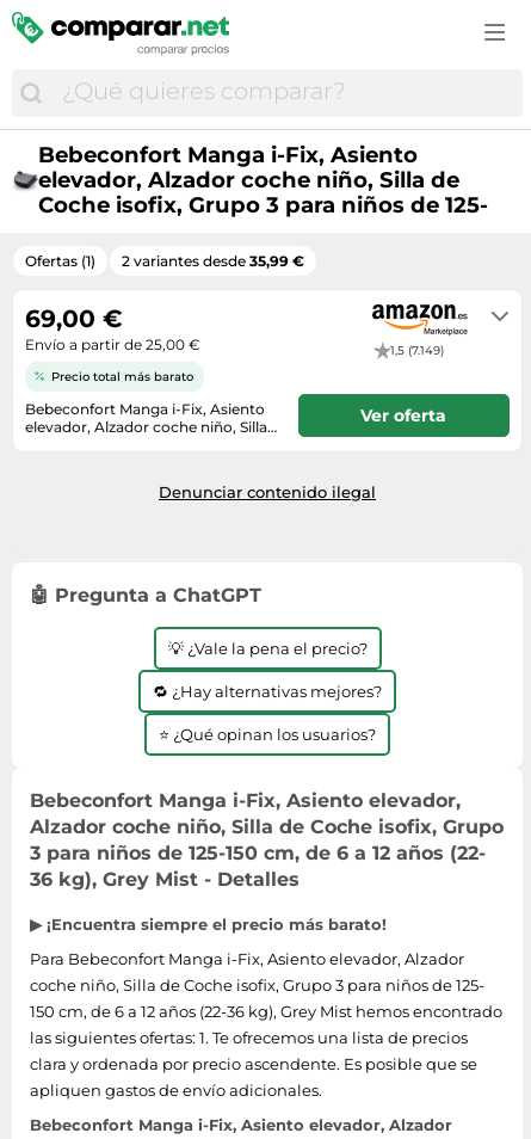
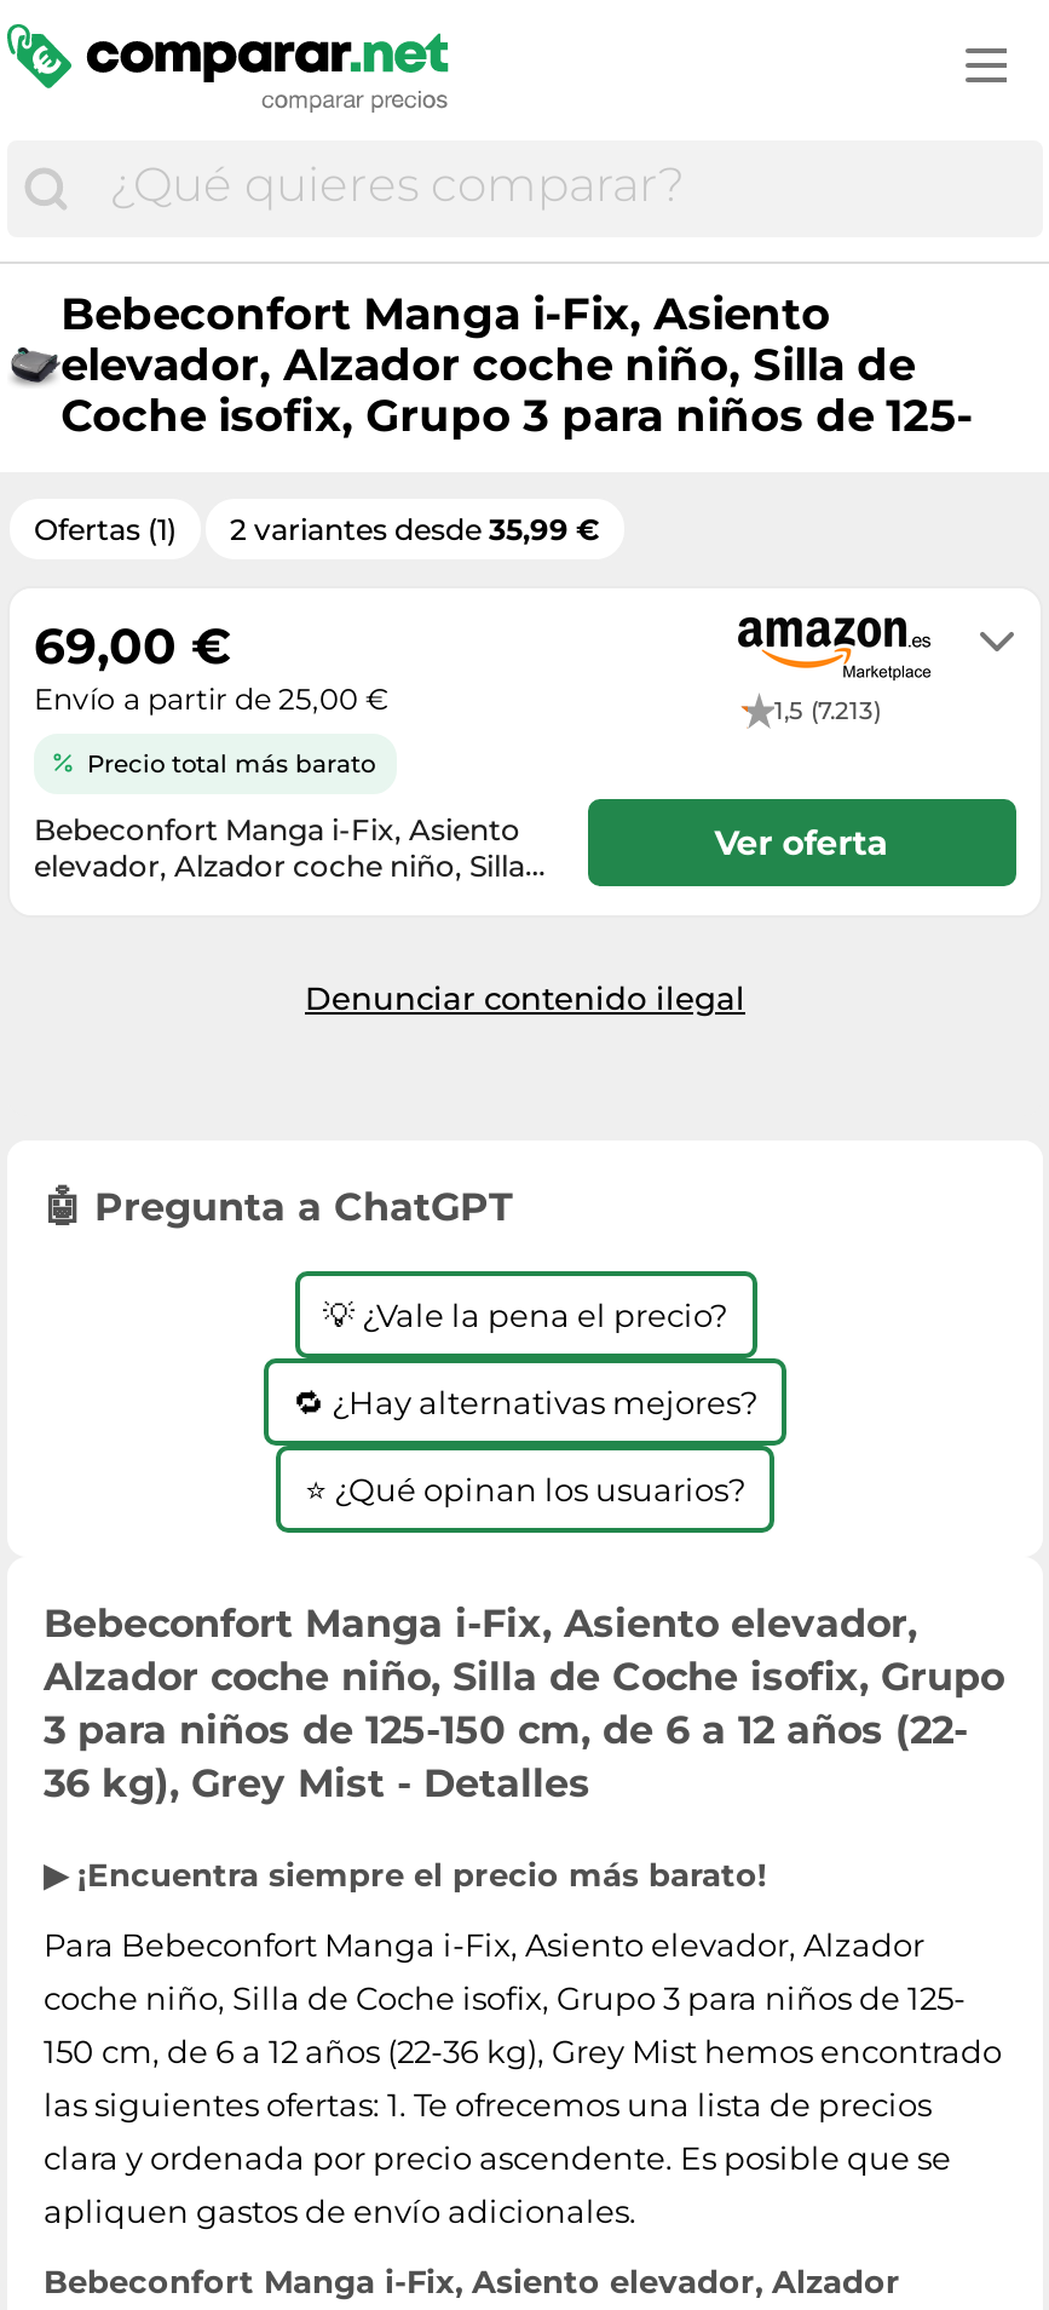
- 1,5 (7.149)
+ 1,5 (7.213)
